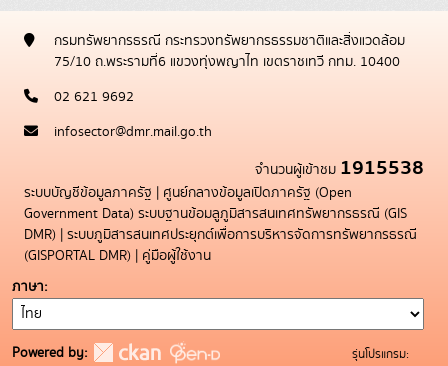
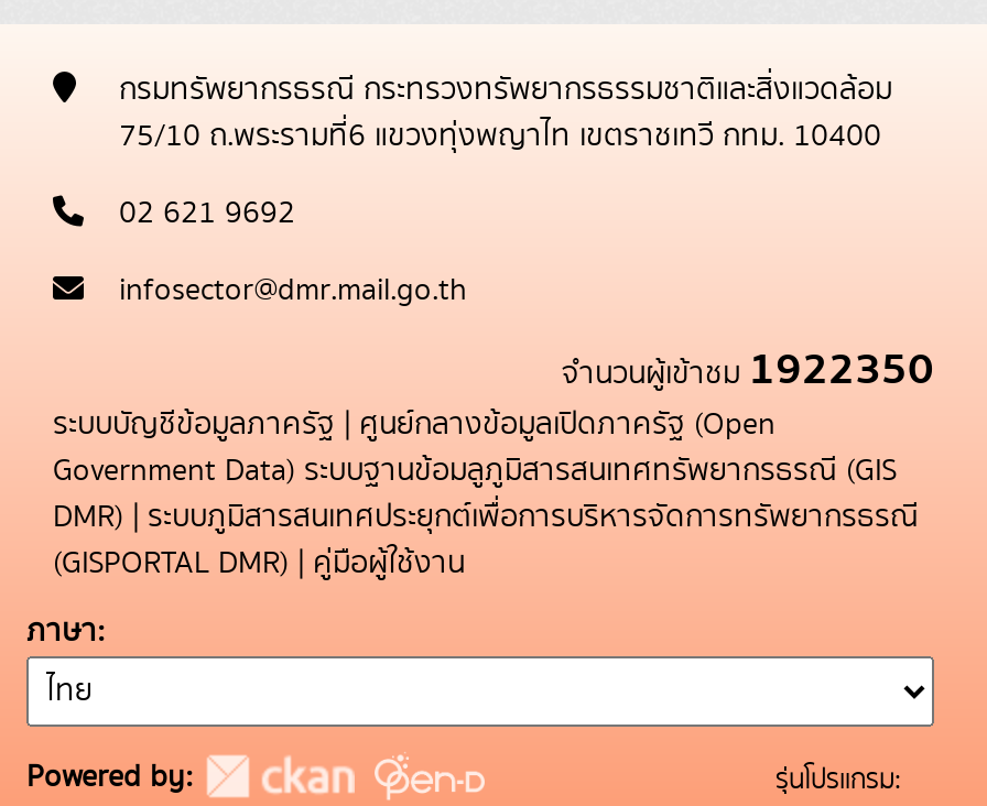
- จำนวนผู้เข้าชม1915538
+ จำนวนผู้เข้าชม1922350
